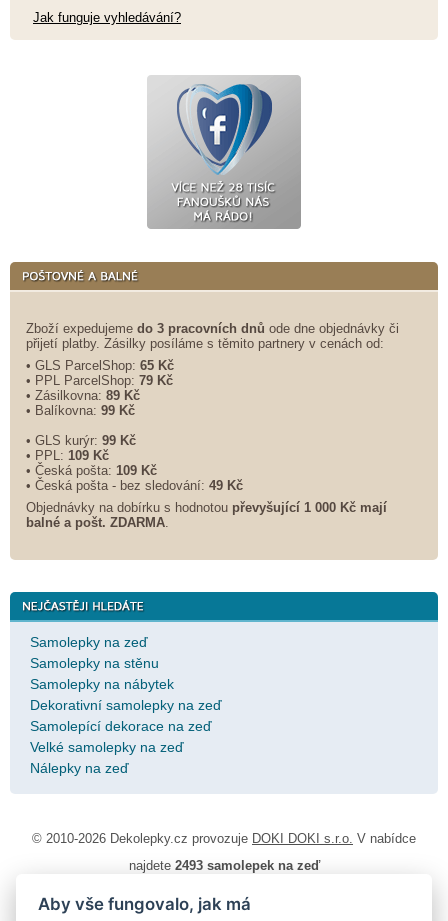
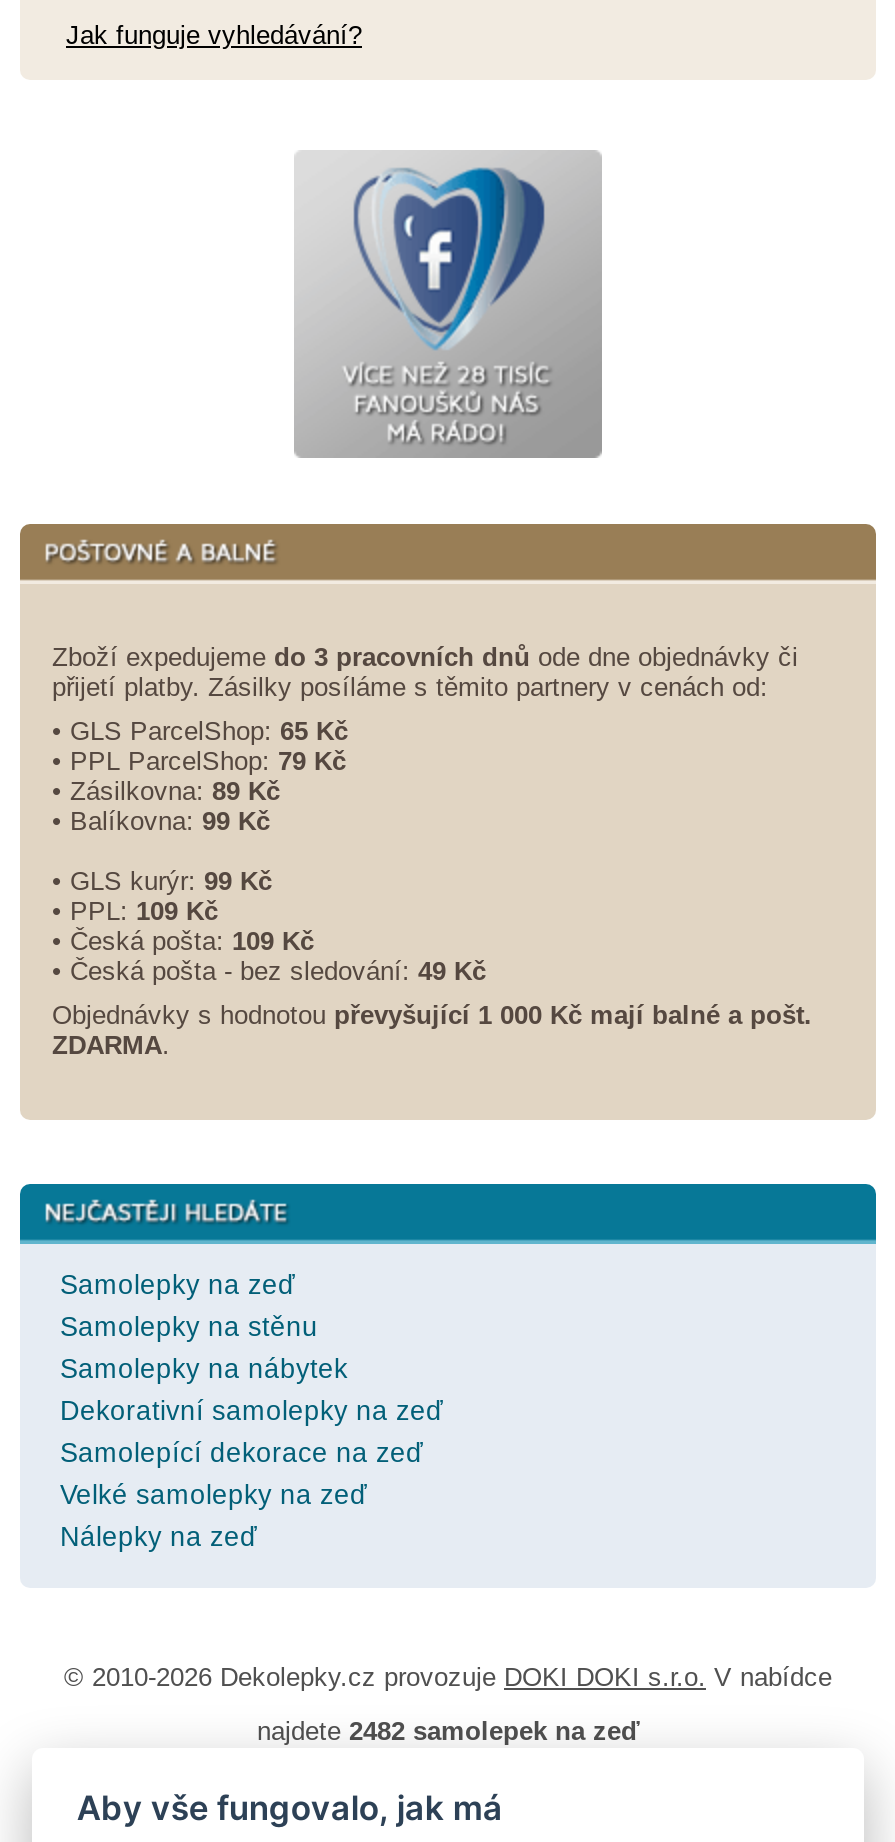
- Objednávky na dobírku s hodnotou převyšující 1 000 Kč mají
- balné a pošt. ZDARMA.
+ Objednávky s hodnotou převyšující 1 000 Kč mají balné a pošt.
+ ZDARMA.

- najdete 2493 samolepek na zeď
+ najdete 2482 samolepek na zeď
